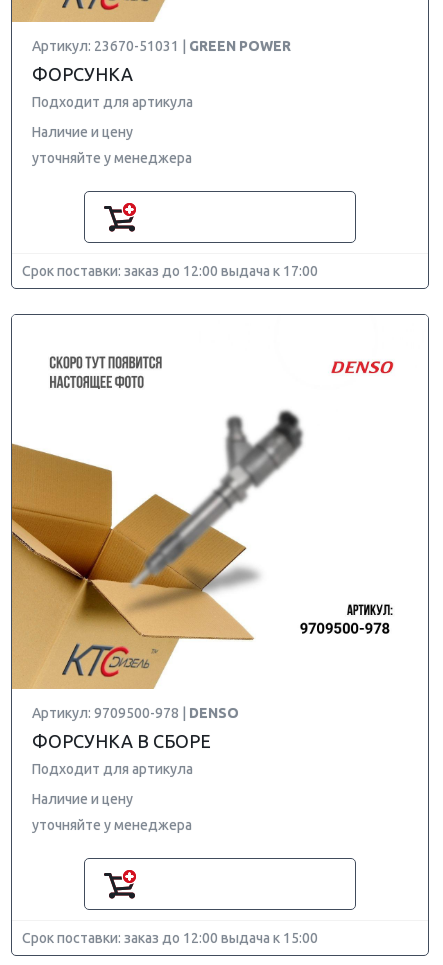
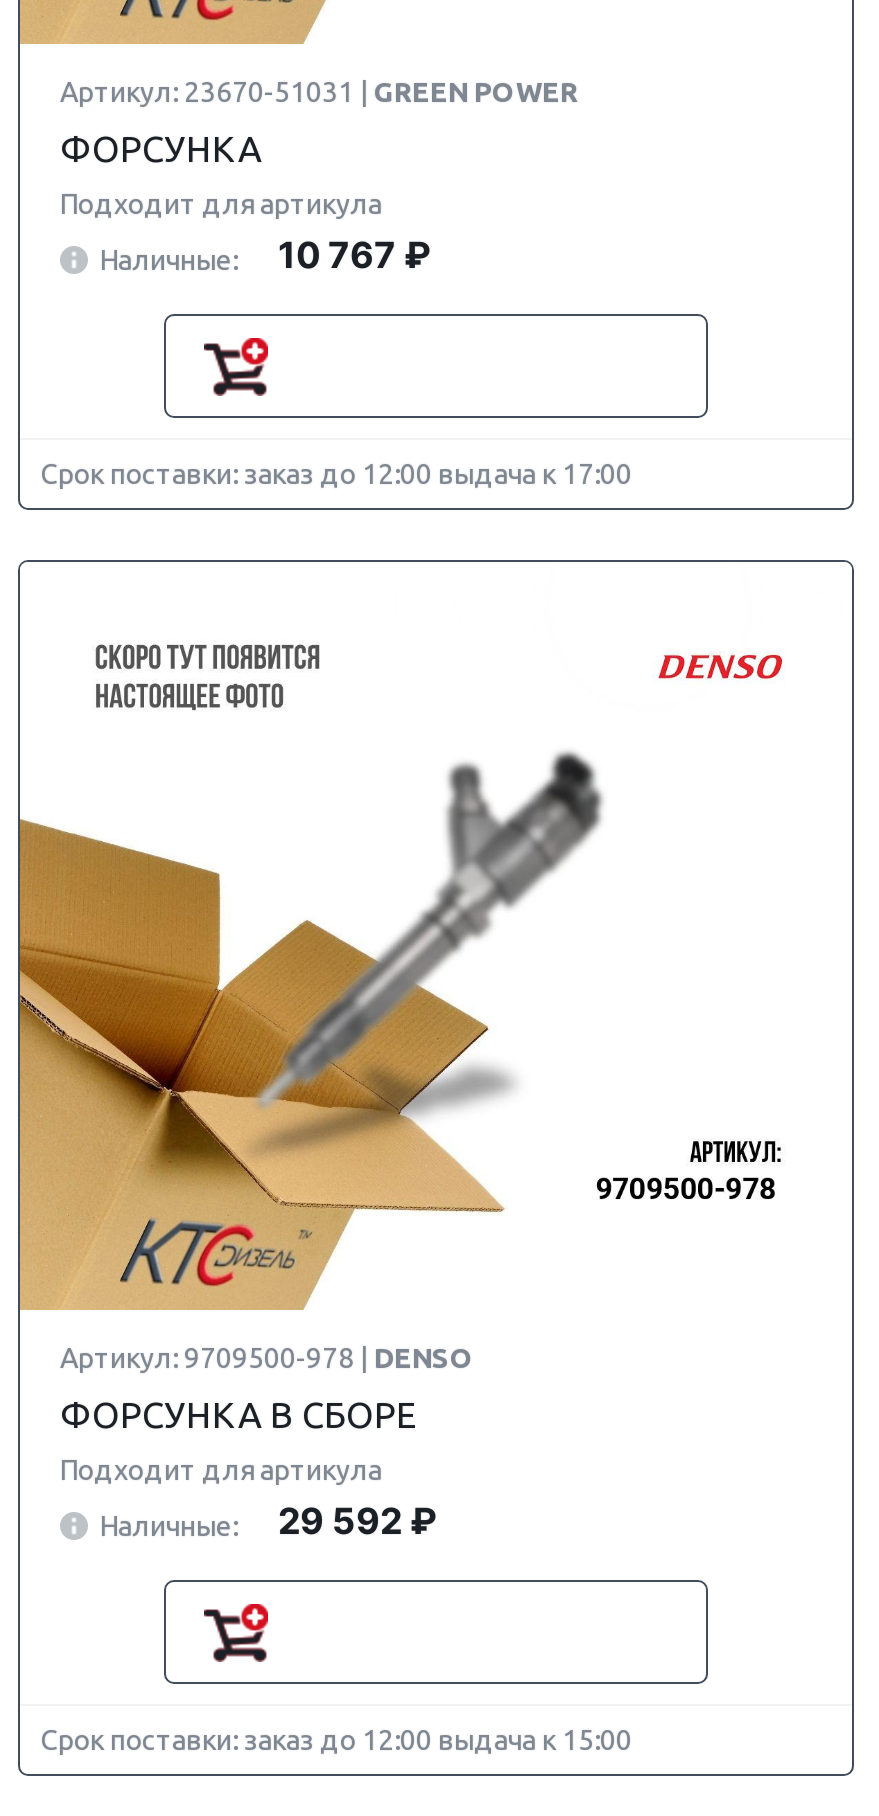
- Наличие и цену
- уточняйте у менеджера
+ Наличные:
+ 10 767 ₽

- Наличие и цену
- уточняйте у менеджера
+ Наличные:
+ 29 592 ₽
